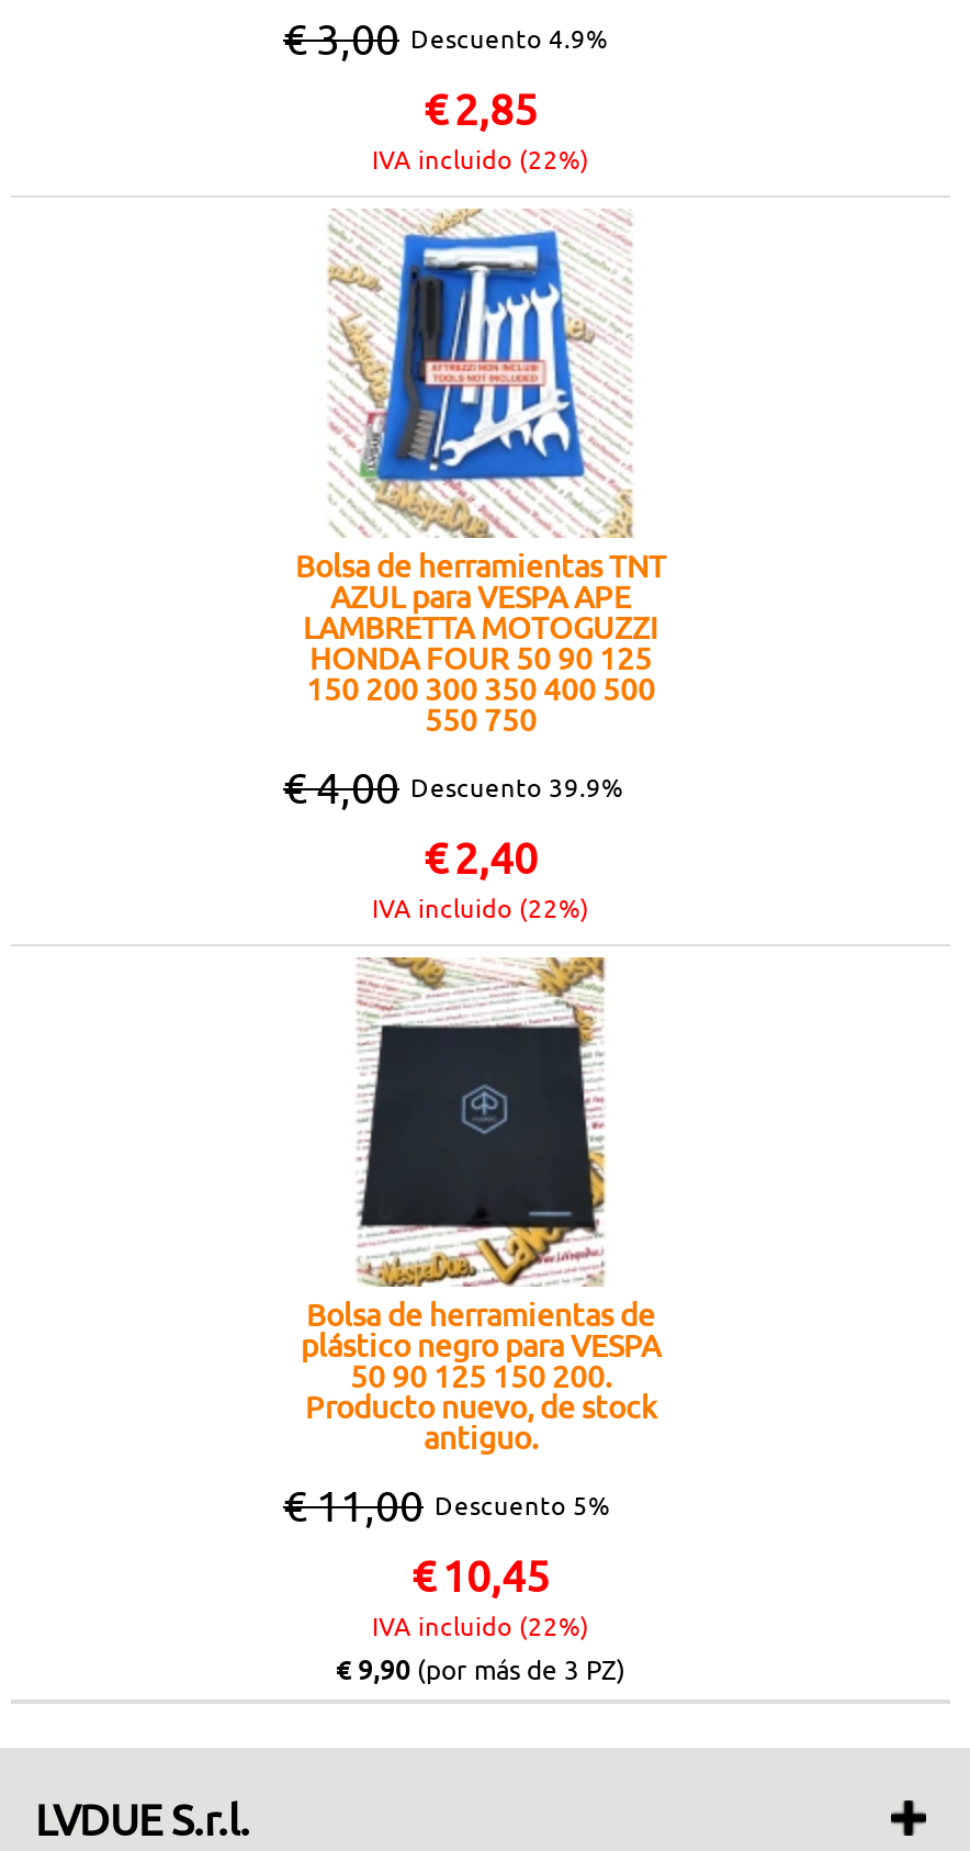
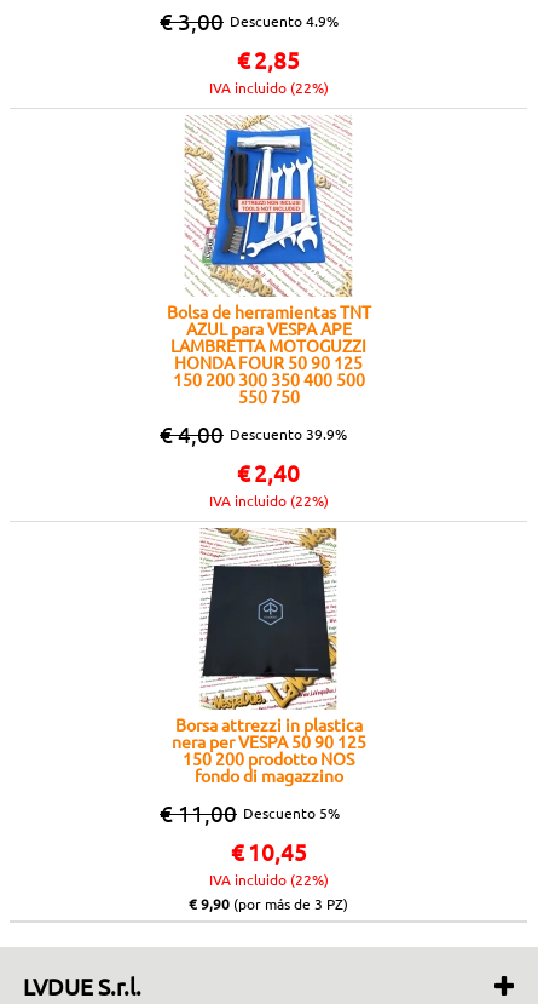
- Bolsa de herramientas de
- plástico negro para VESPA
- 50 90 125 150 200.
- Producto nuevo, de stock
- antiguo.
+ Borsa attrezzi in plastica
+ nera per VESPA 50 90 125
+ 150 200 prodotto NOS
+ fondo di magazzino
